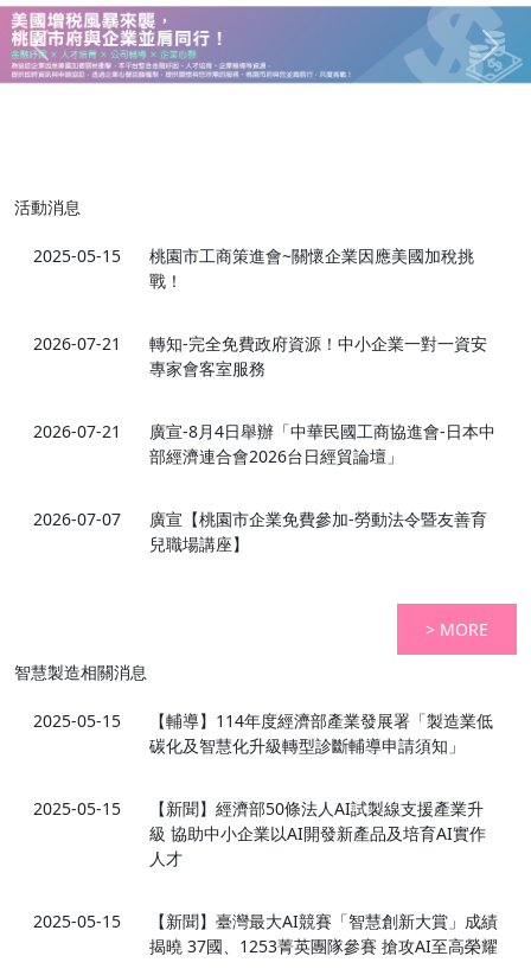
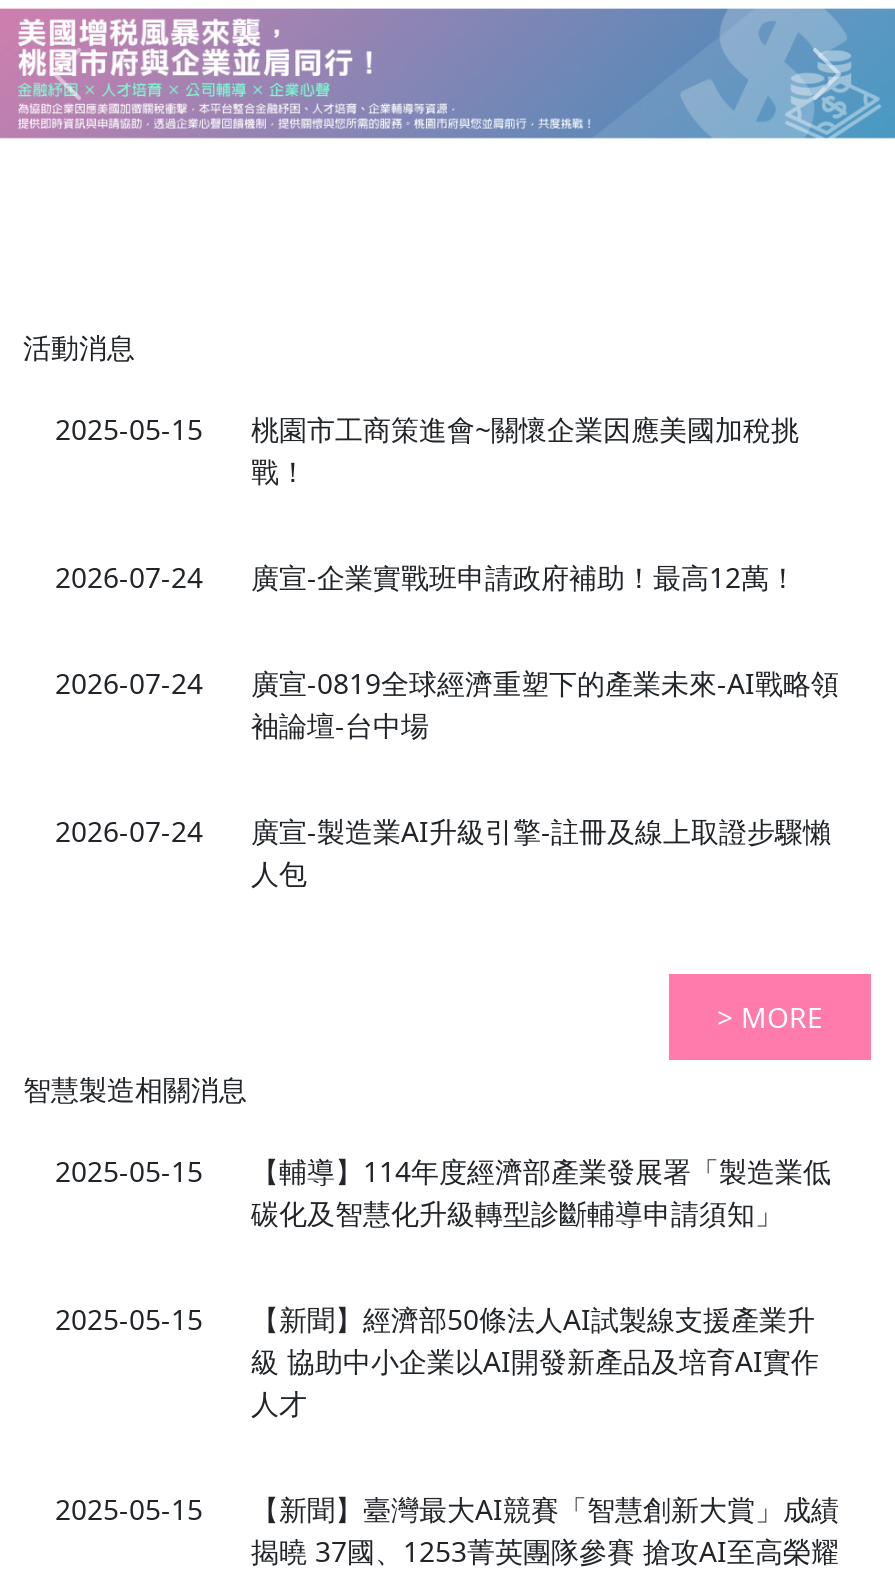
- 2026-07-21
- 轉知-完全免費政府資源！中小企業一對一資安
- 專家會客室服務
+ 2026-07-24
+ 廣宣-企業實戰班申請政府補助！最高12萬！

- 2026-07-21
- 廣宣-8月4日舉辦「中華民國工商協進會-日本中
- 部經濟連合會2026台日經貿論壇」
+ 2026-07-24
+ 廣宣-0819全球經濟重塑下的產業未來-AI戰略領
+ 袖論壇-台中場

- 2026-07-07
- 廣宣【桃園市企業免費參加-勞動法令暨友善育
- 兒職場講座】
+ 2026-07-24
+ 廣宣-製造業AI升級引擎-註冊及線上取證步驟懶
+ 人包
